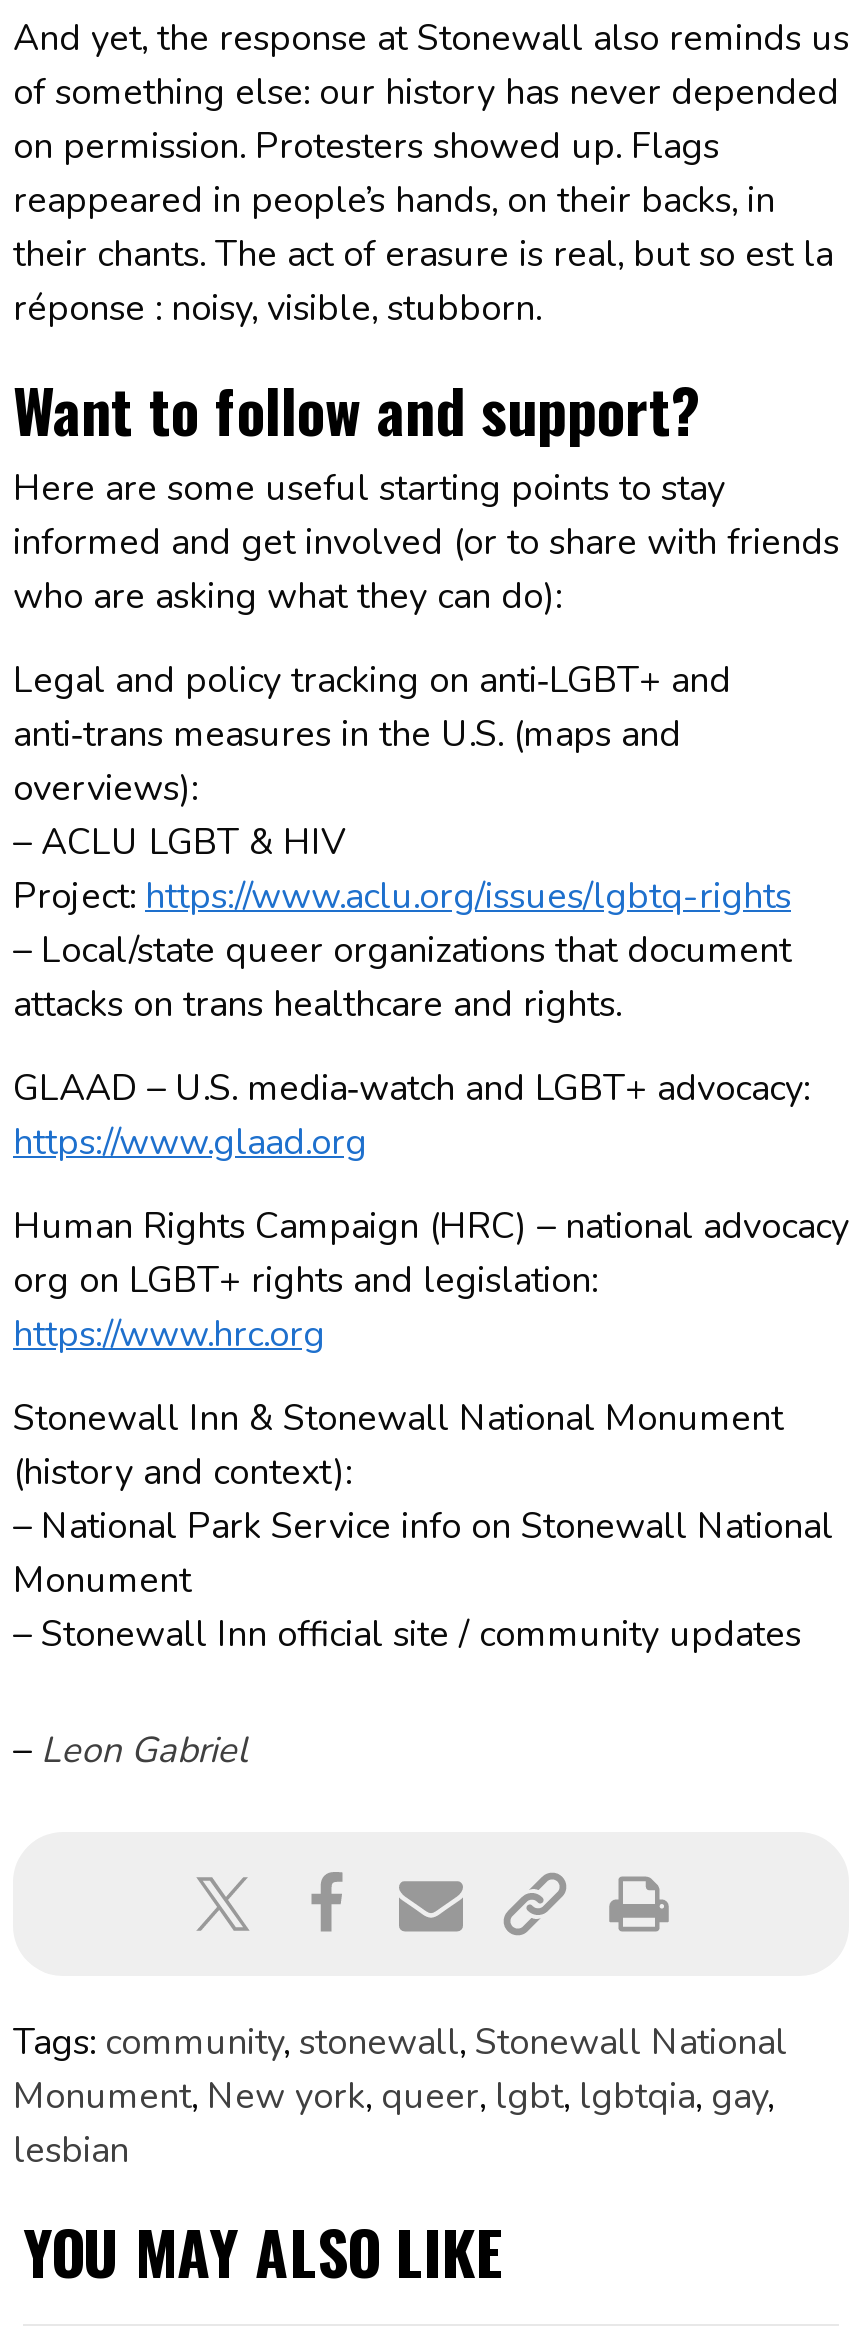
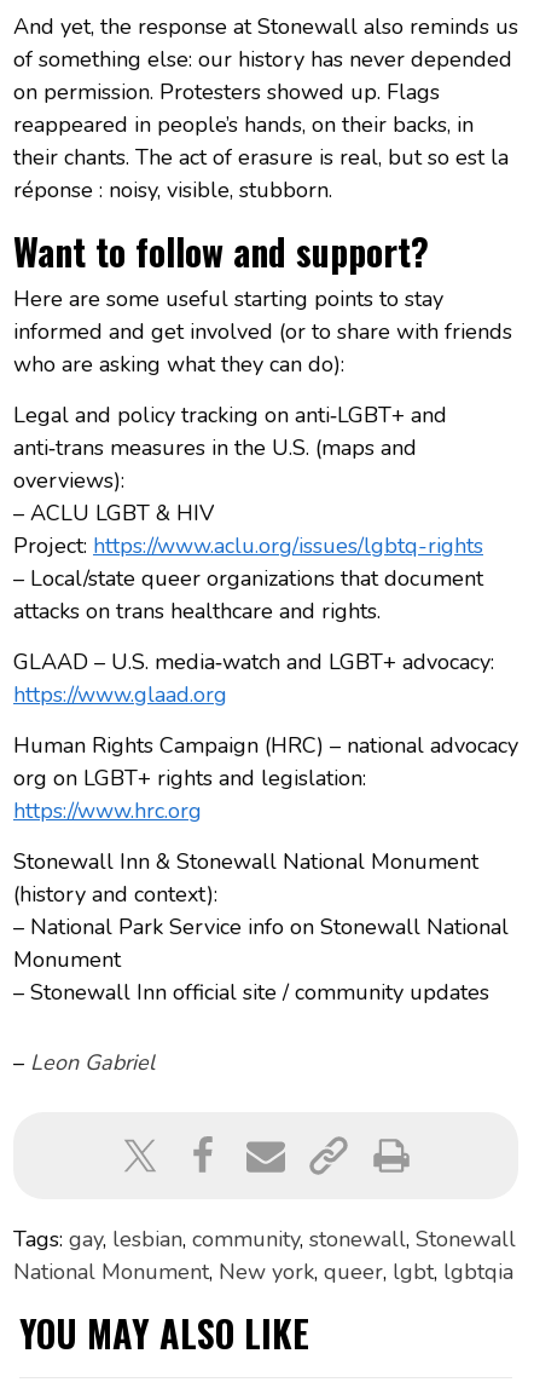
- Tags: community, stonewall, Stonewall National
- Monument, New york, queer, lgbt, lgbtqia, gay,
- lesbian
+ Tags: gay, lesbian, community, stonewall, Stonewall
+ National Monument, New york, queer, lgbt, lgbtqia
